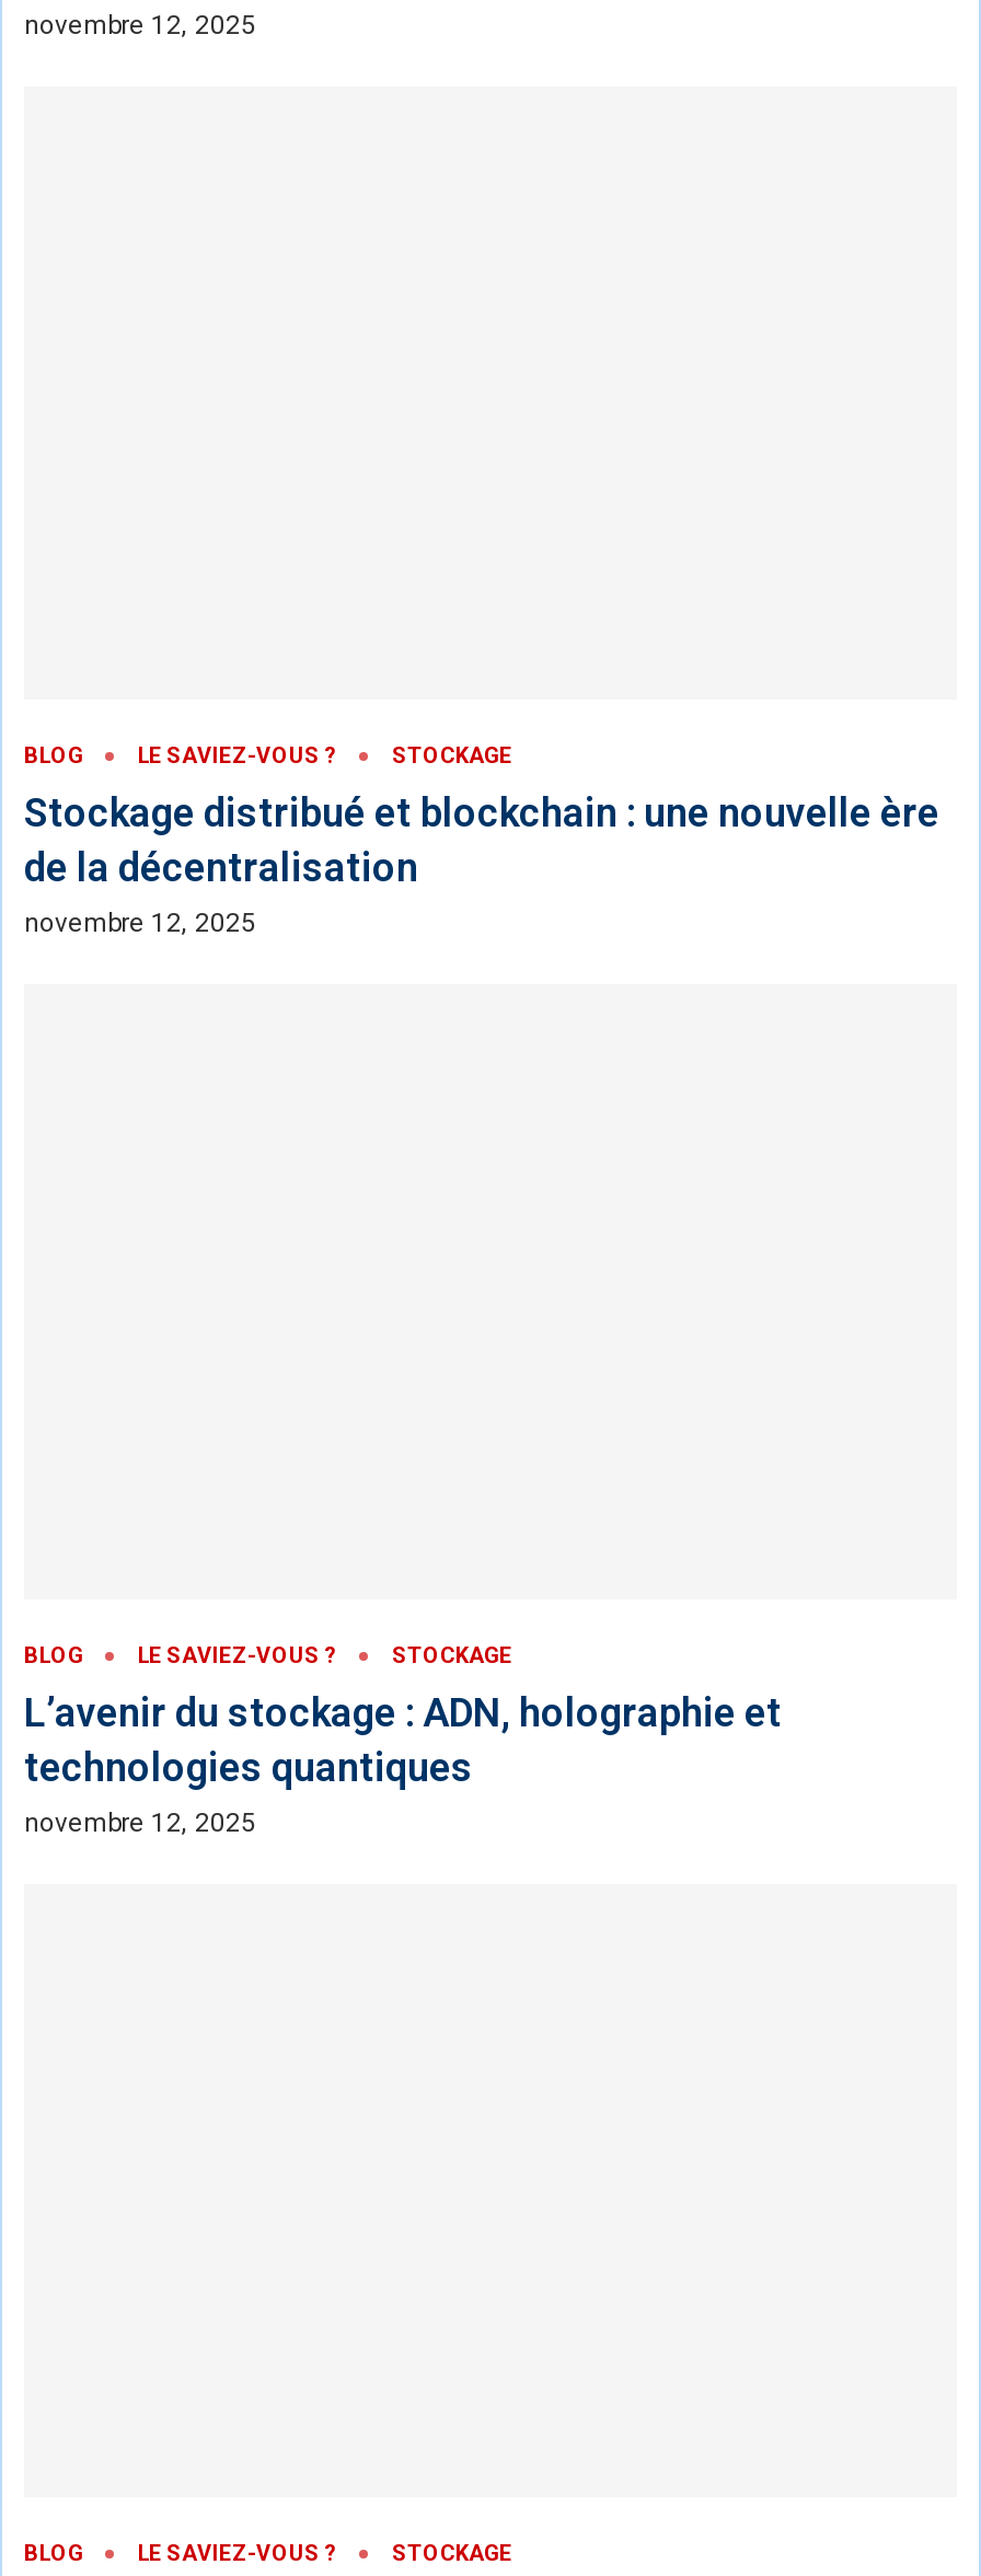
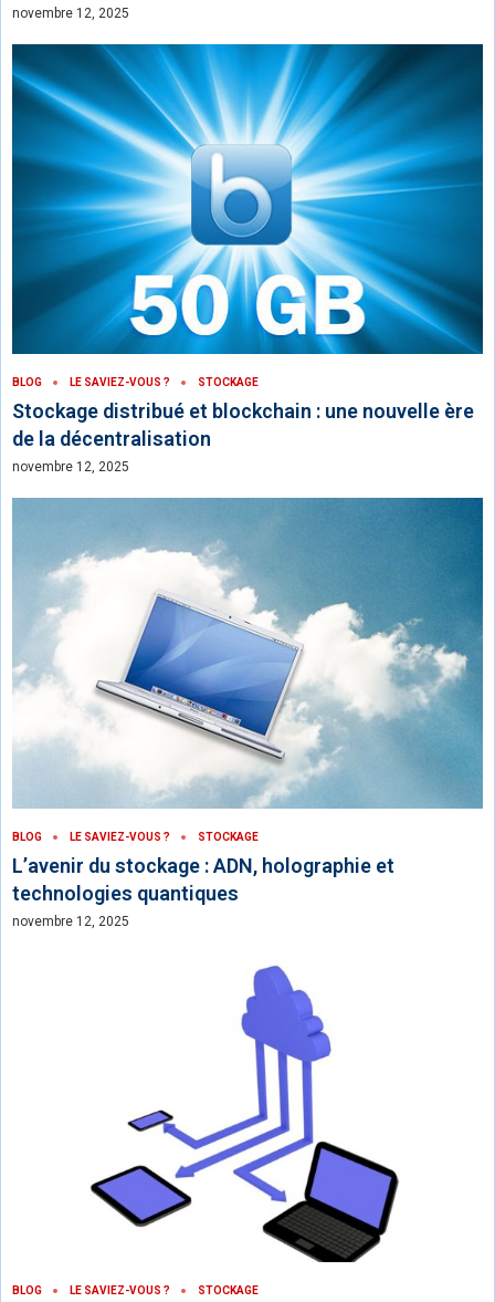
+ [image]

+ [image]

+ [image]
